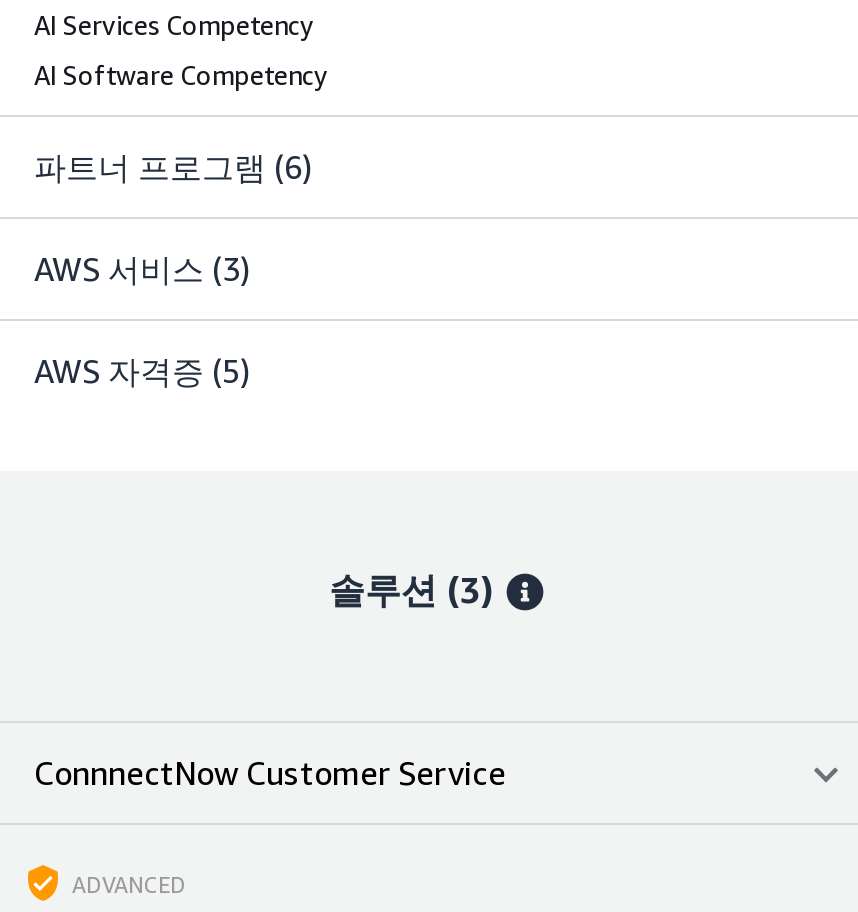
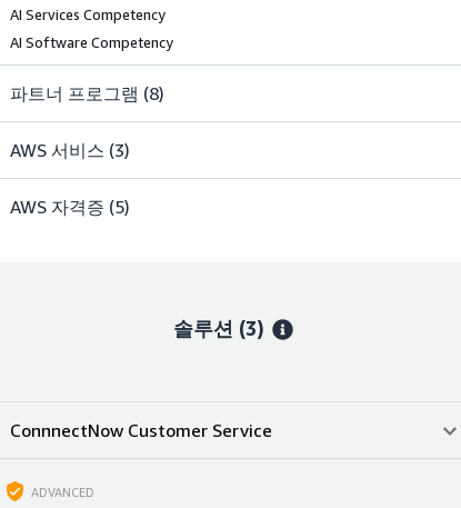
- 파트너 프로그램 (6)
+ 파트너 프로그램 (8)
